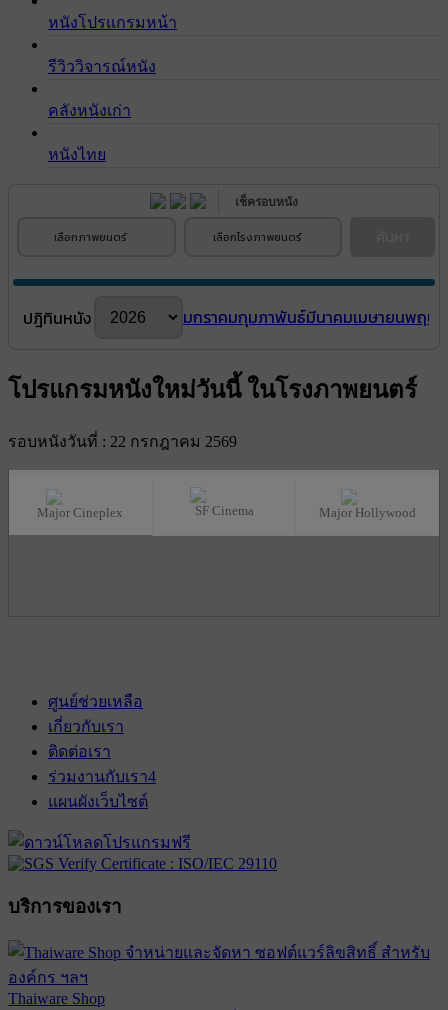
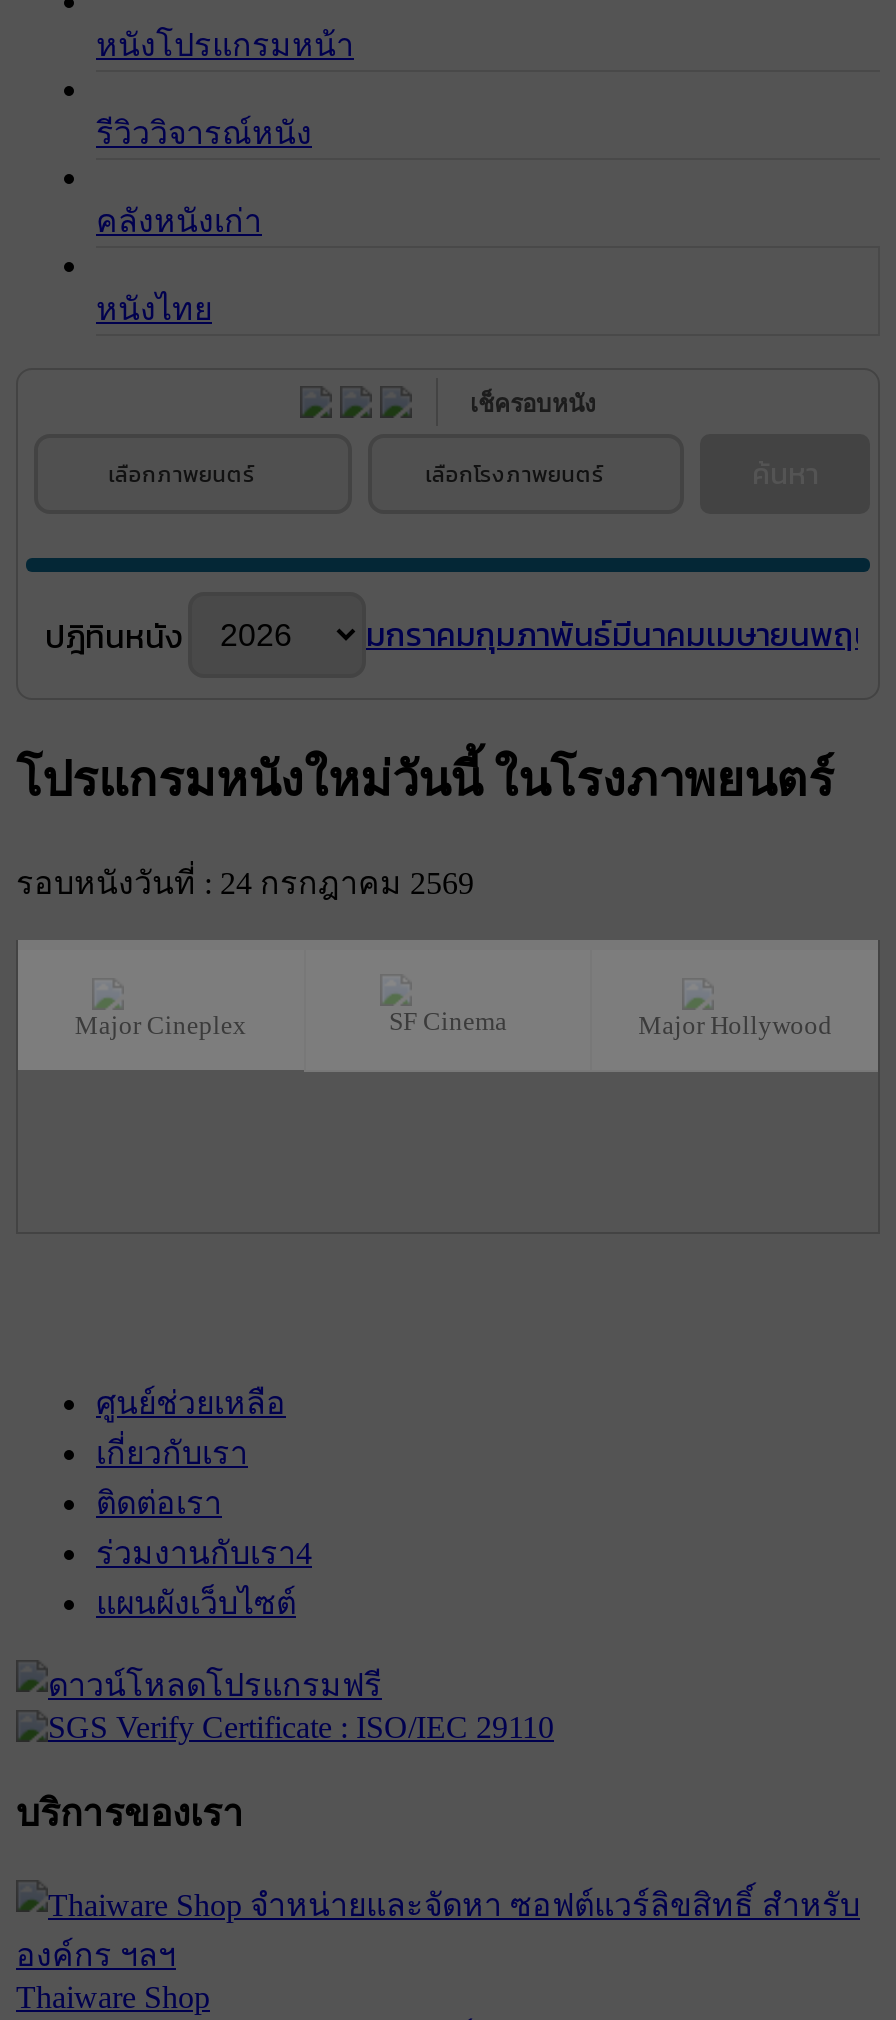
- รอบหนังวันที่ : 22 กรกฎาคม 2569
+ รอบหนังวันที่ : 24 กรกฎาคม 2569
